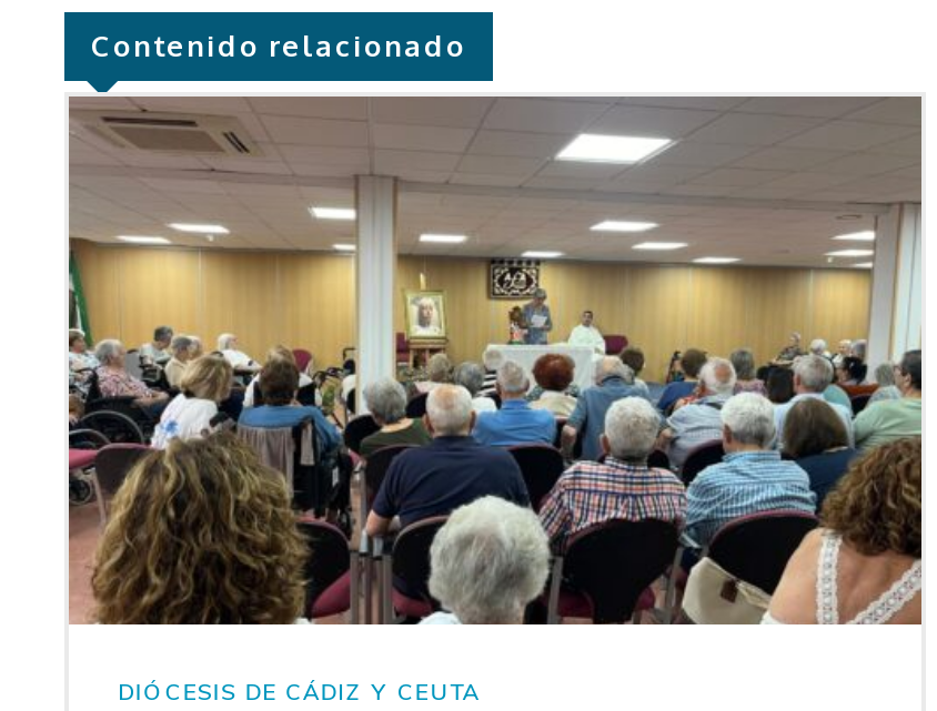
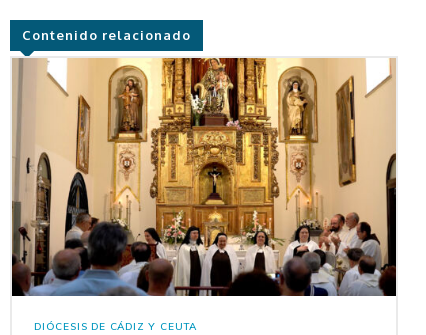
- [image]
+ [image]
